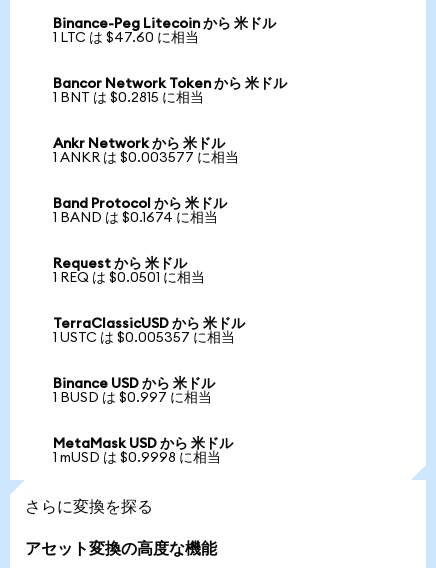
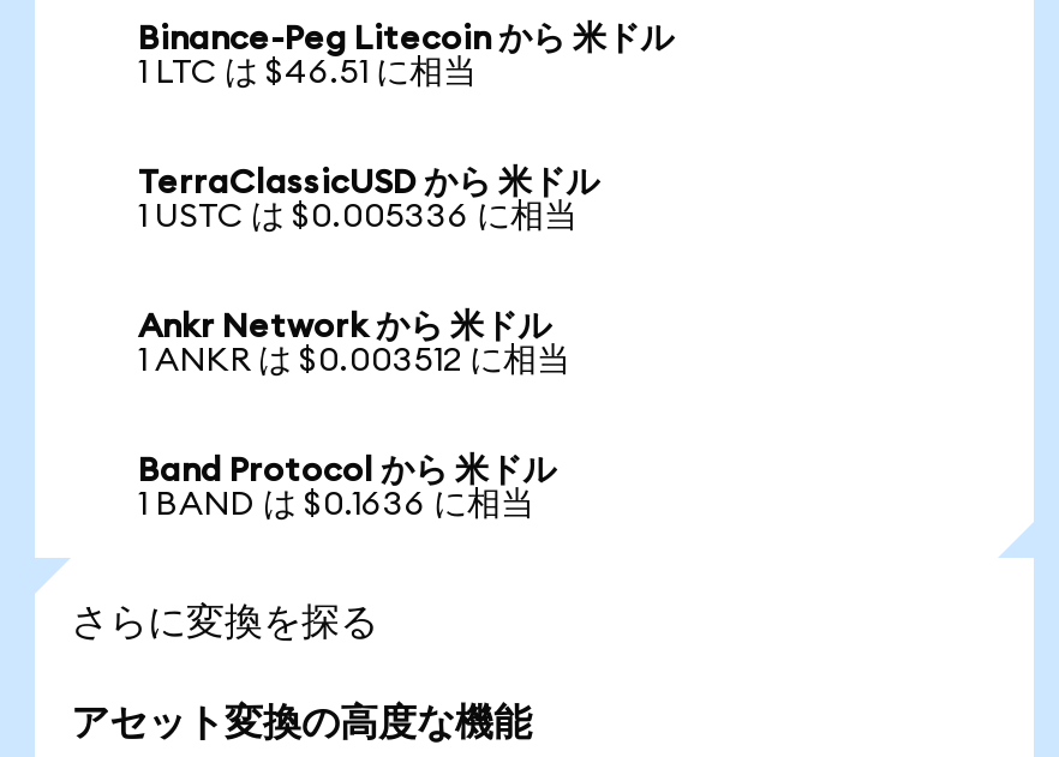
- 1 LTC は $47.60 に相当
+ 1 LTC は $46.51 に相当

- Bancor Network Token から 米ドル
- 1 BNT は $0.2815 に相当
+ 1 USTC は $0.005336 に相当

- 1 ANKR は $0.003577 に相当
+ 1 ANKR は $0.003512 に相当

- 1 BAND は $0.1674 に相当
- Request から 米ドル
- 1 REQ は $0.0501 に相当
- 1 USTC は $0.005357 に相当
- Binance USD から 米ドル
- 1 BUSD は $0.997 に相当
- MetaMask USD から 米ドル
- 1 mUSD は $0.9998 に相当
+ 1 BAND は $0.1636 に相当

moved up: TerraClassicUSD から 米ドル
